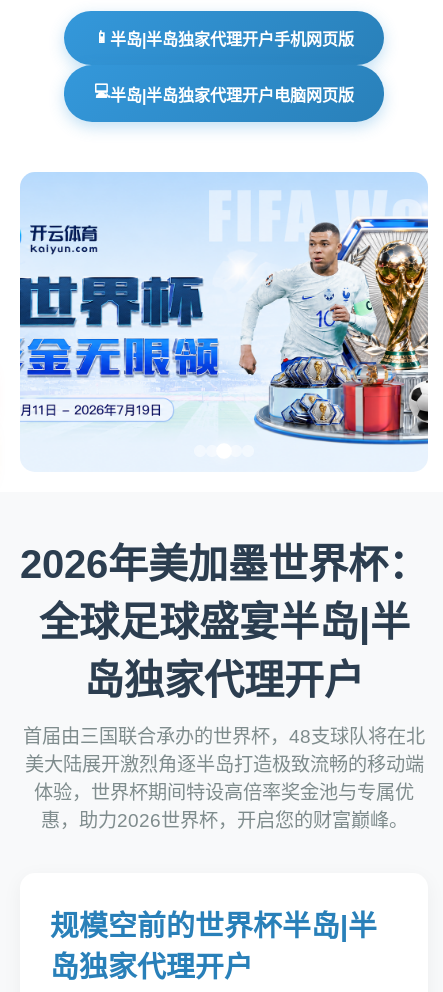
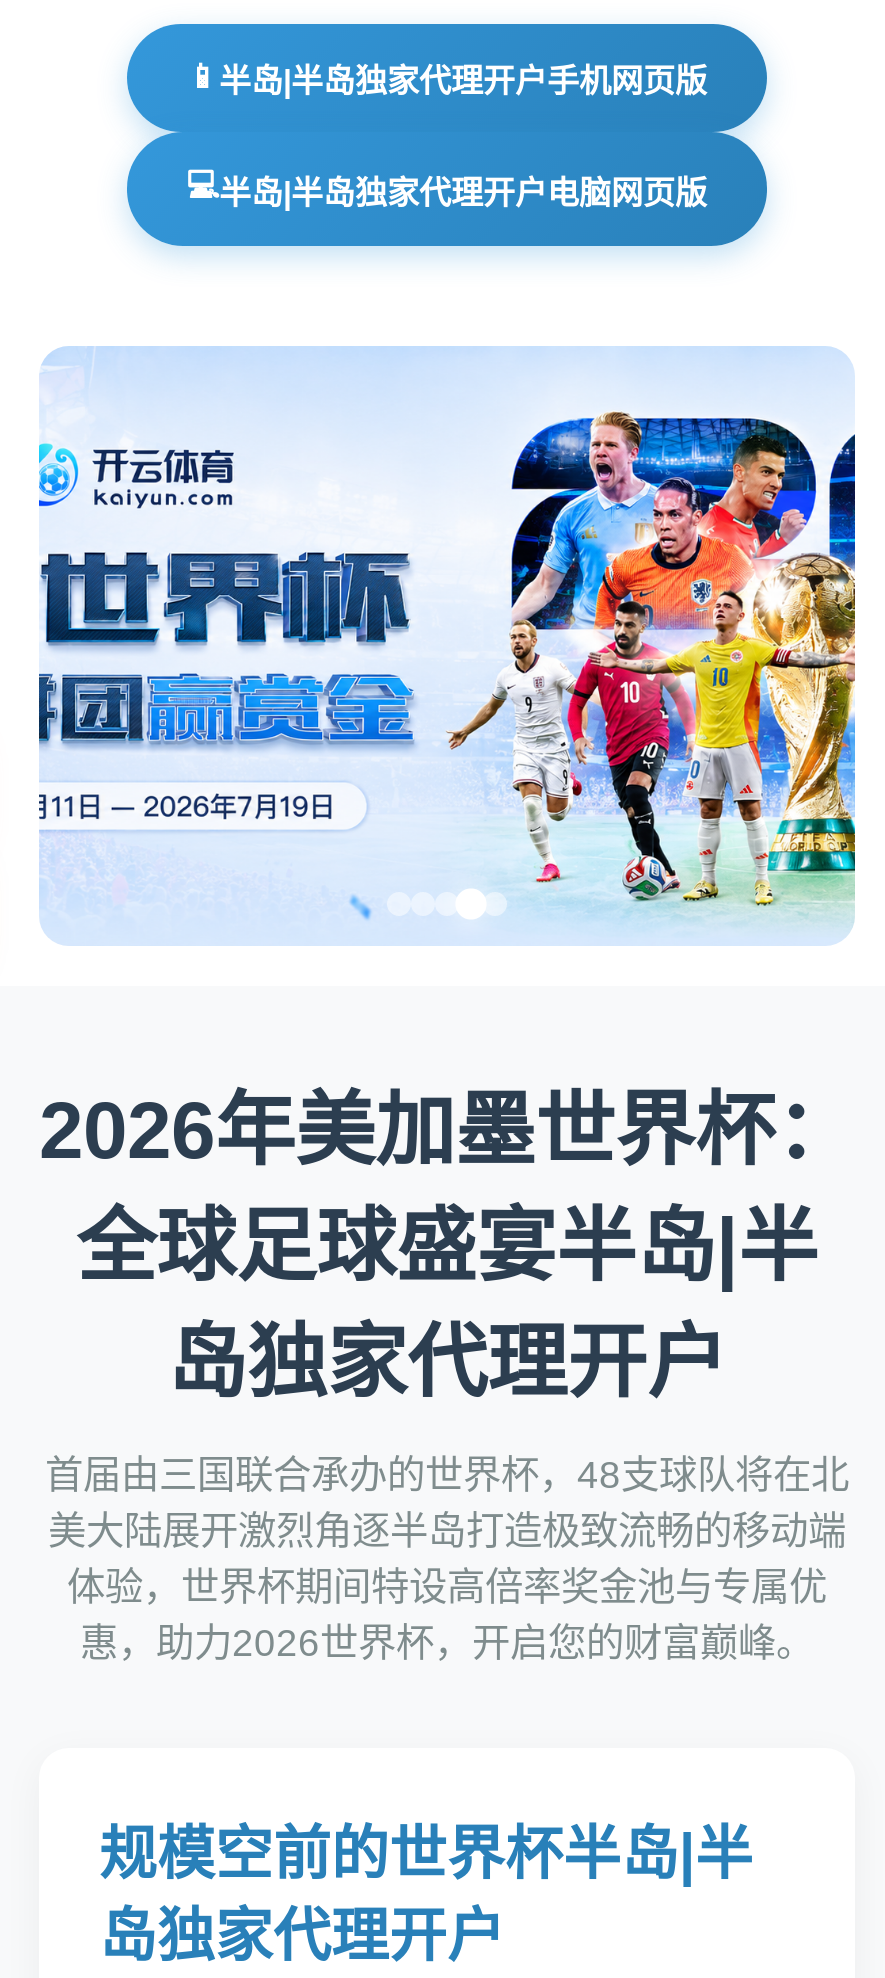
- [image]
+ [image]
